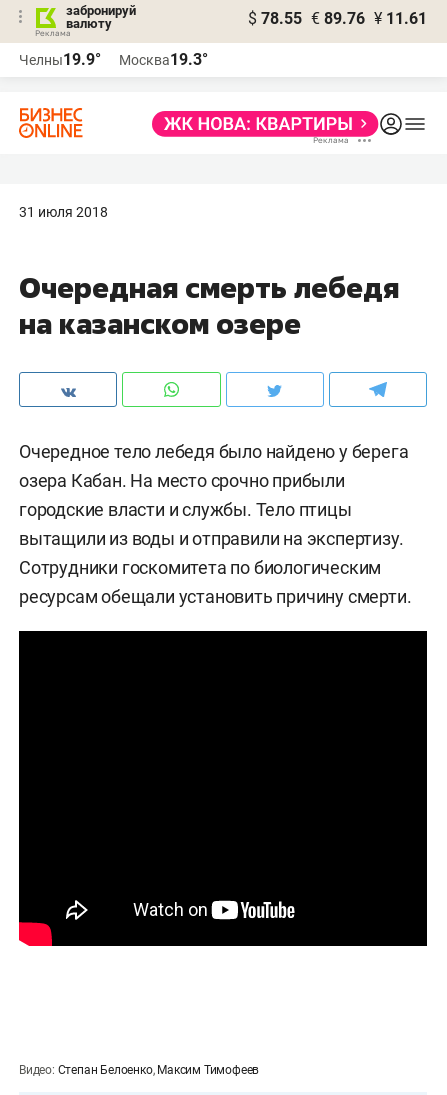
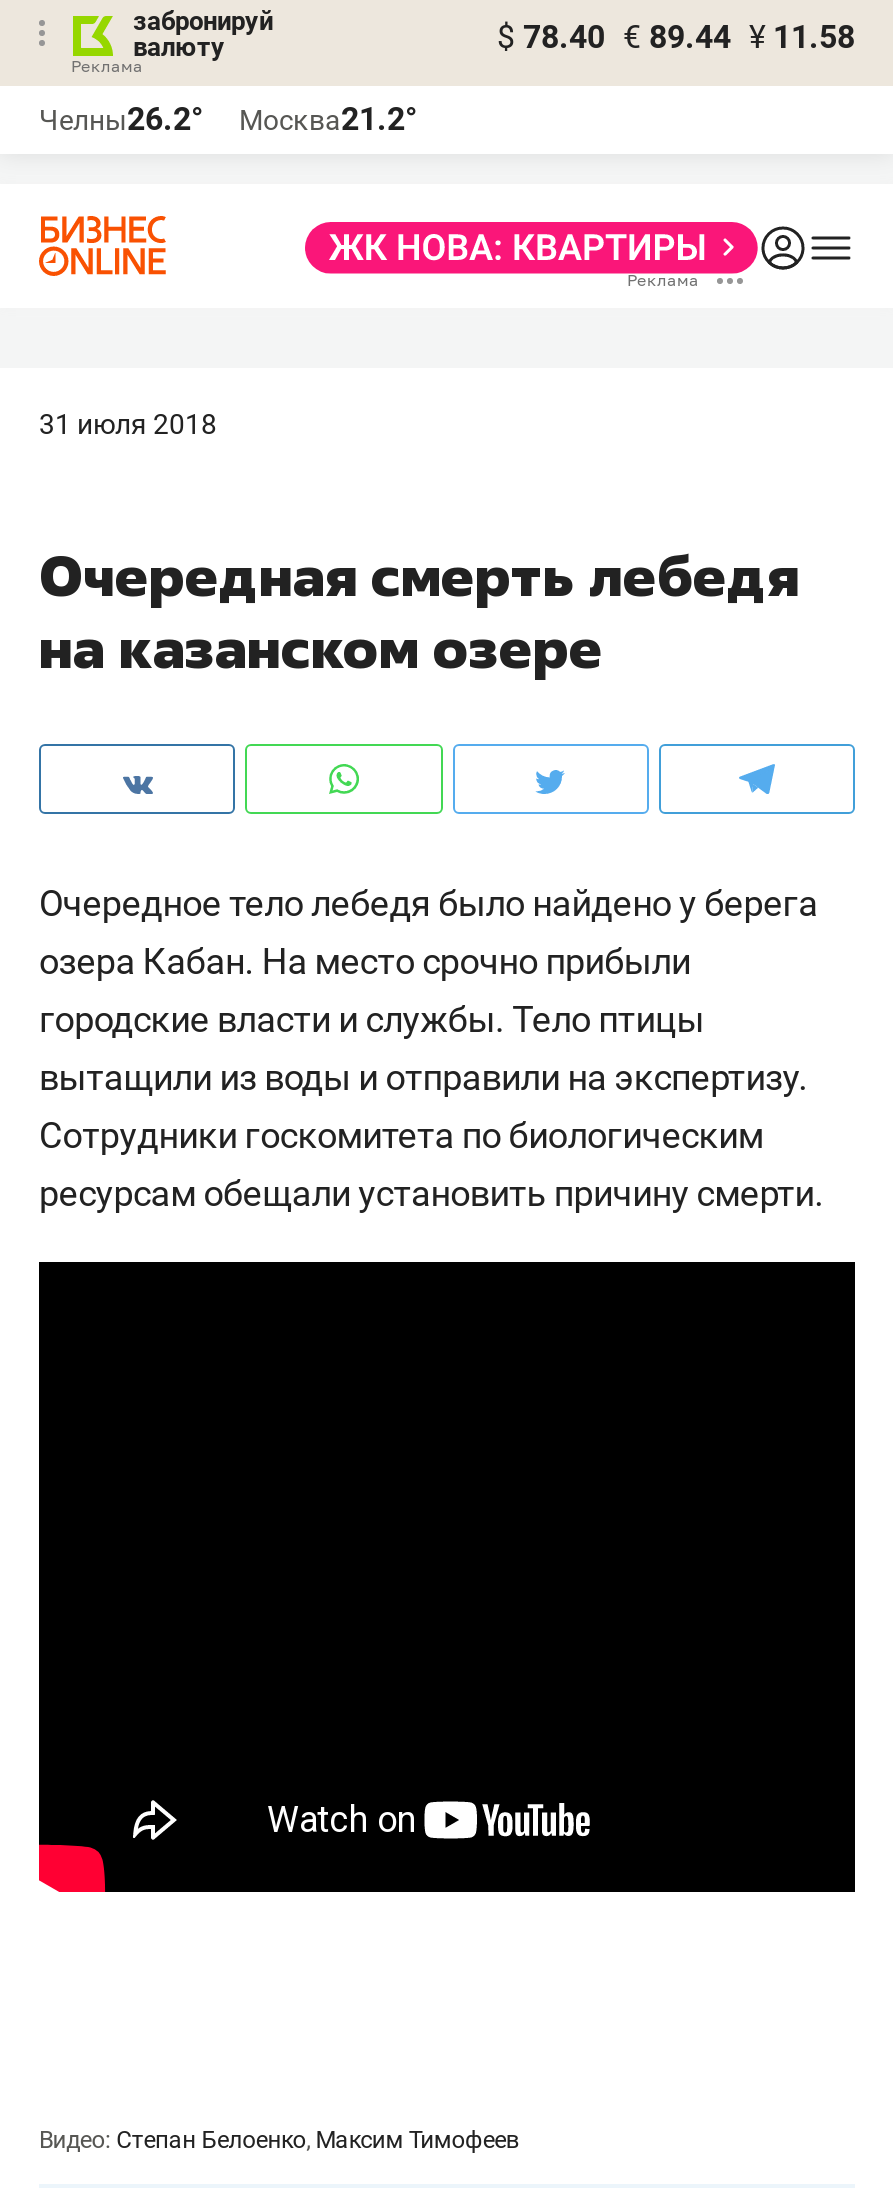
- $ 78.55 € 89.76 ¥ 11.61
+ $ 78.40 € 89.44 ¥ 11.58

- Челны19.9°
+ Челны26.2°

- Москва19.3°
+ Москва21.2°
